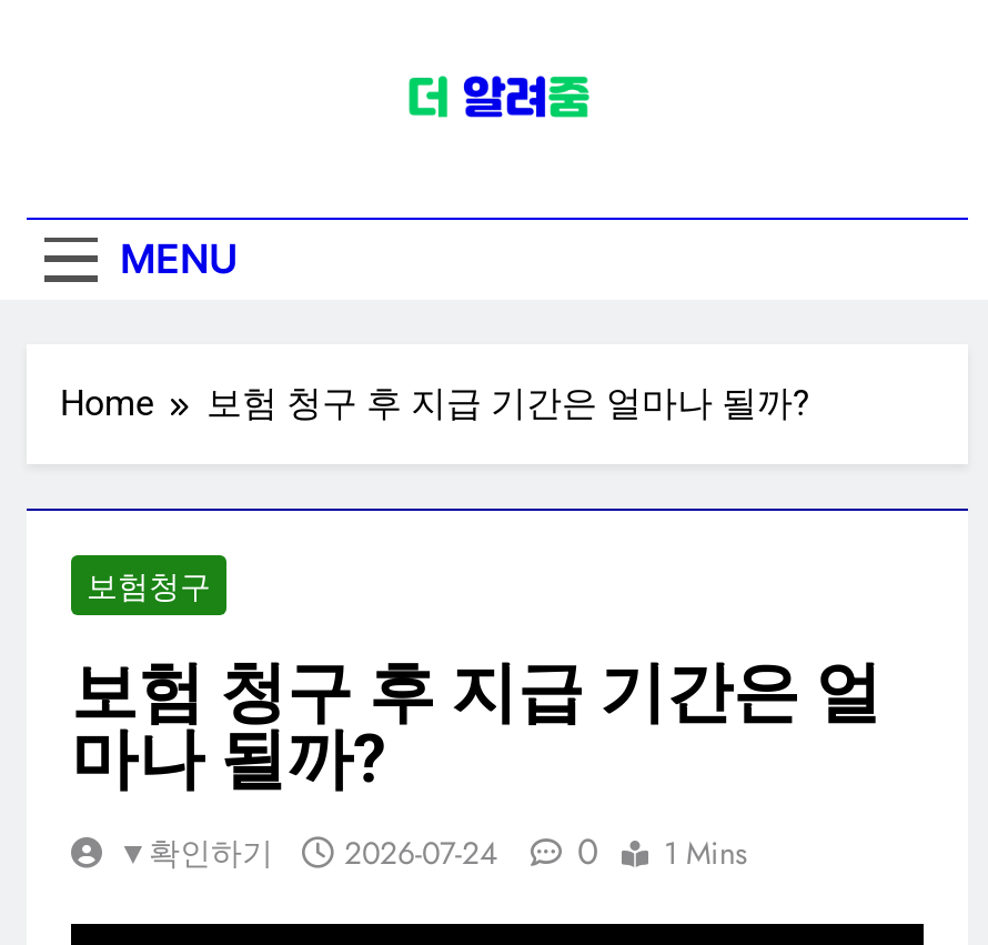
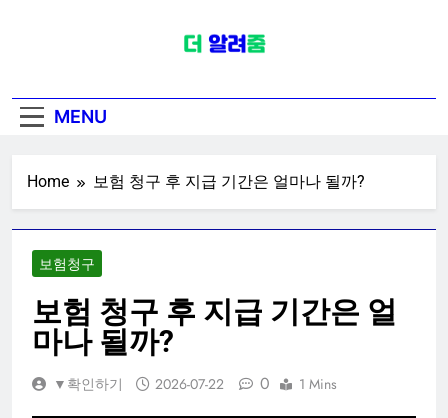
- 2026-07-24
+ 2026-07-22
